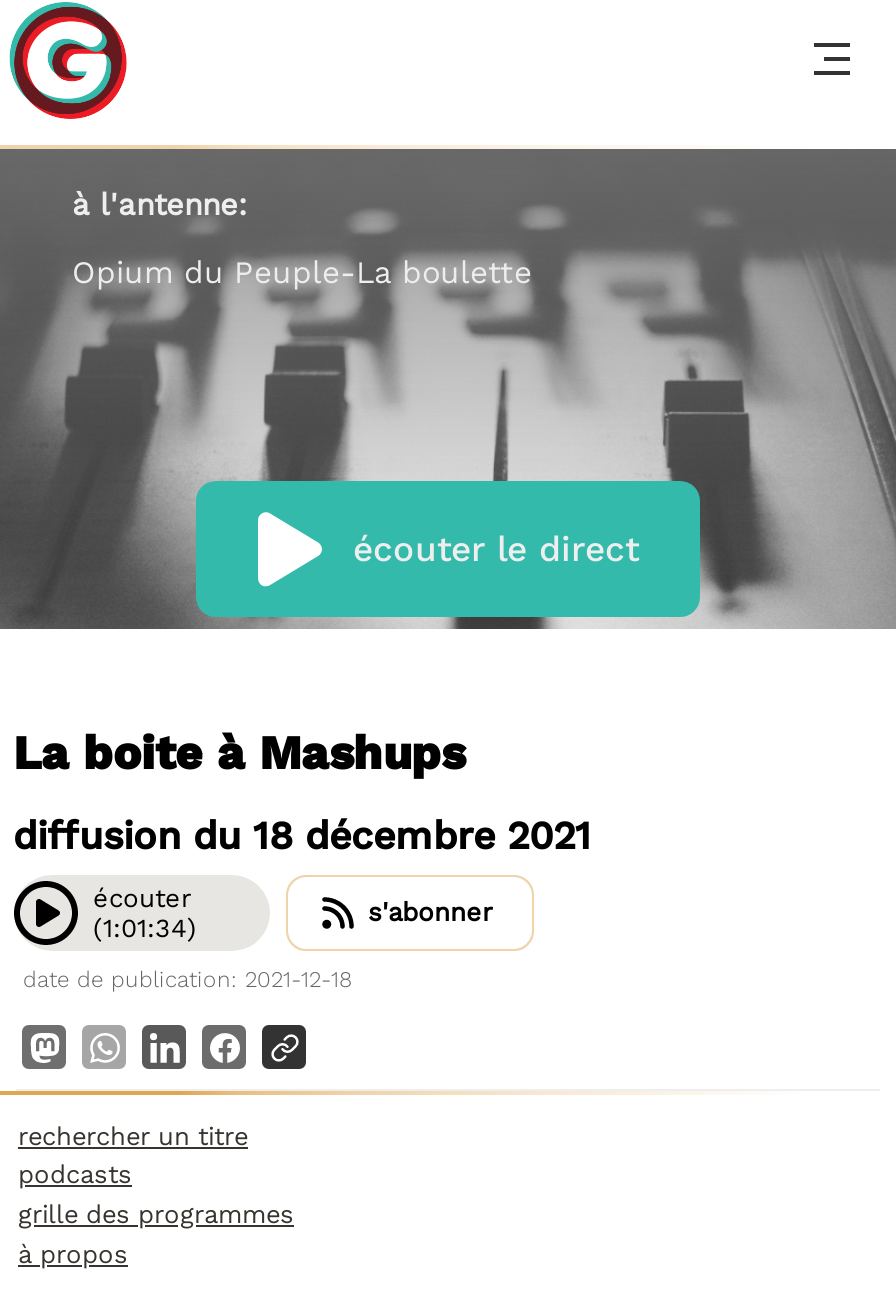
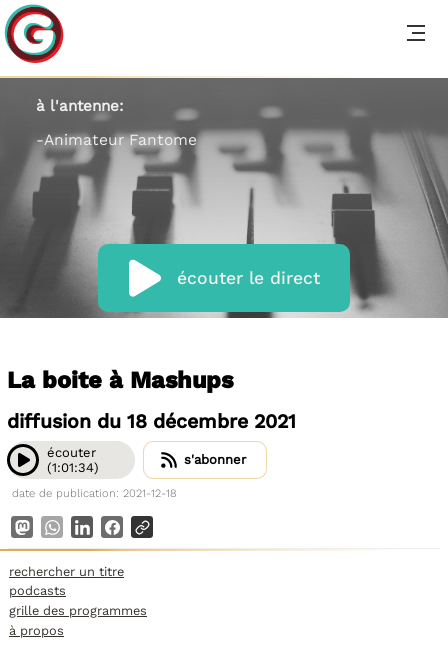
- Opium du Peuple-La boulette
+ -Animateur Fantome
